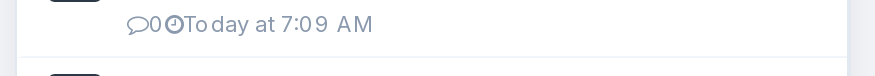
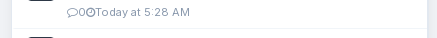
- 0 Today at 7:09 AM
+ 0 Today at 5:28 AM
